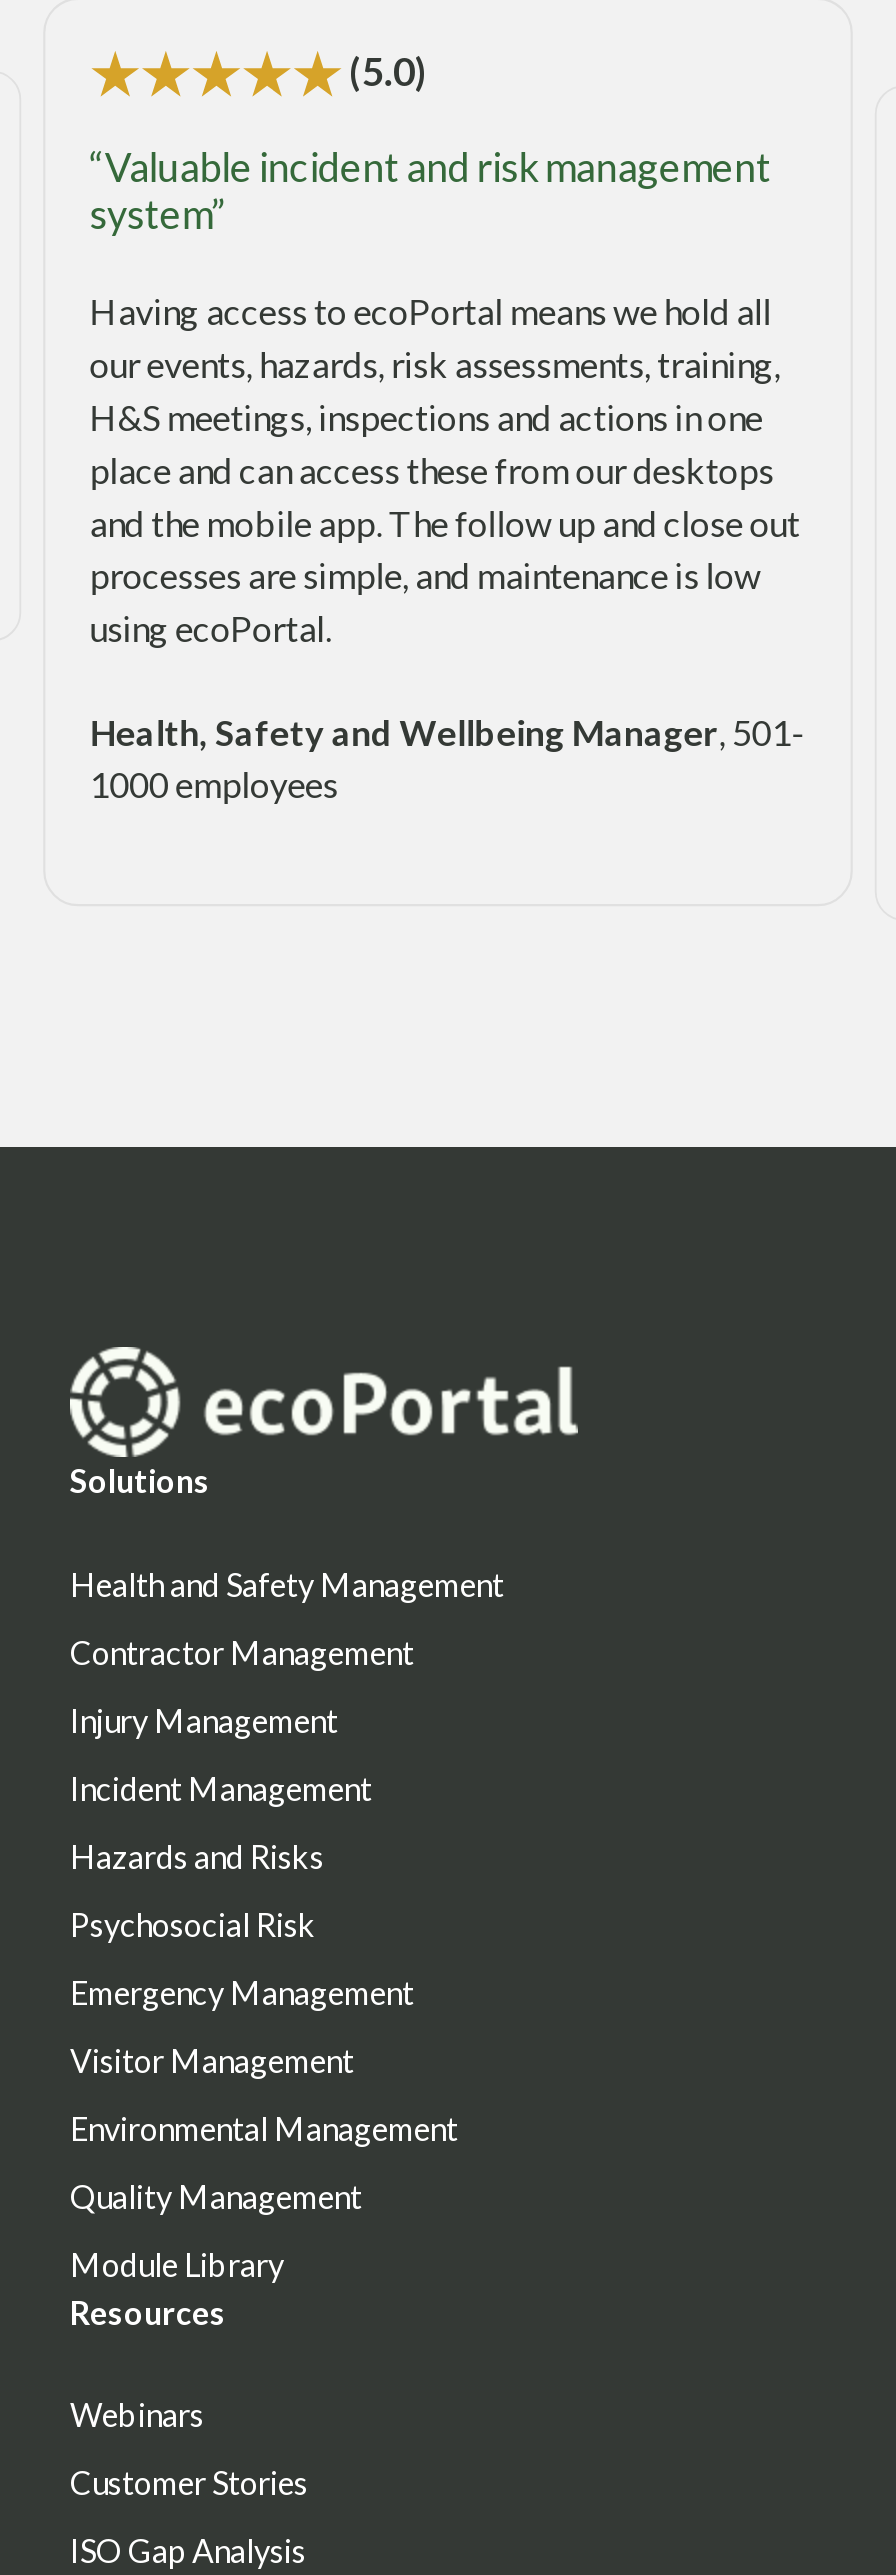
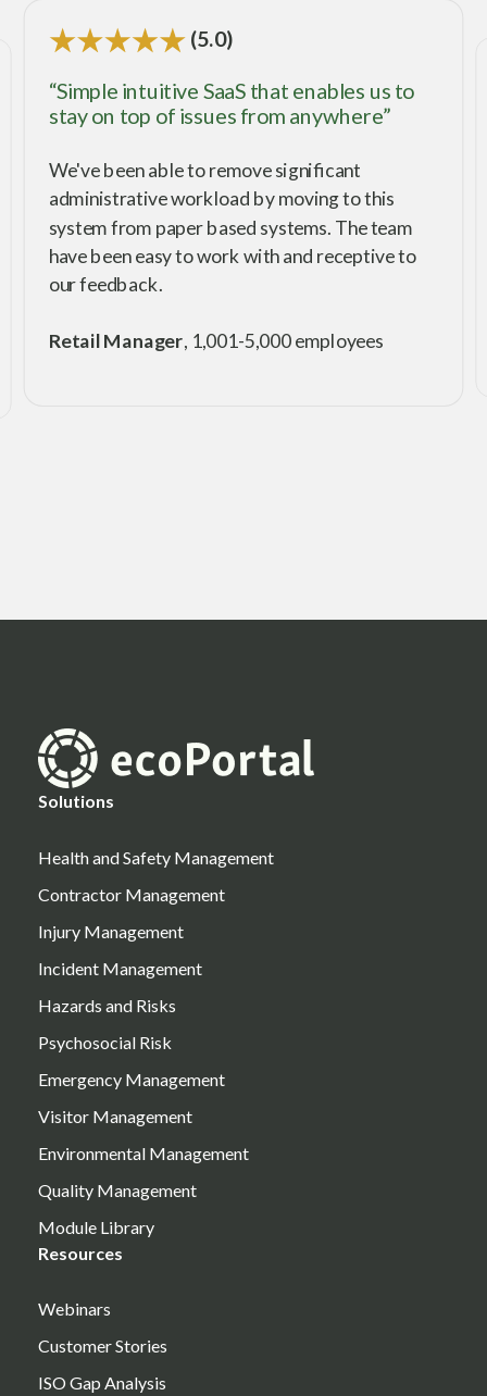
- “Valuable incident and risk management
- system”
+ “Simple intuitive SaaS that enables us to
+ stay on top of issues from anywhere”

- Having access to ecoPortal means we hold all
- our events, hazards, risk assessments, training,
- H&S meetings, inspections and actions in one
- place and can access these from our desktops
- and the mobile app. The follow up and close out
- processes are simple, and maintenance is low
- using ecoPortal.
+ We've been able to remove significant
+ administrative workload by moving to this
+ system from paper based systems. The team
+ have been easy to work with and receptive to
+ our feedback.

- Health, Safety and Wellbeing Manager, 501-
- 1000 employees
+ Retail Manager, 1,001-5,000 employees
